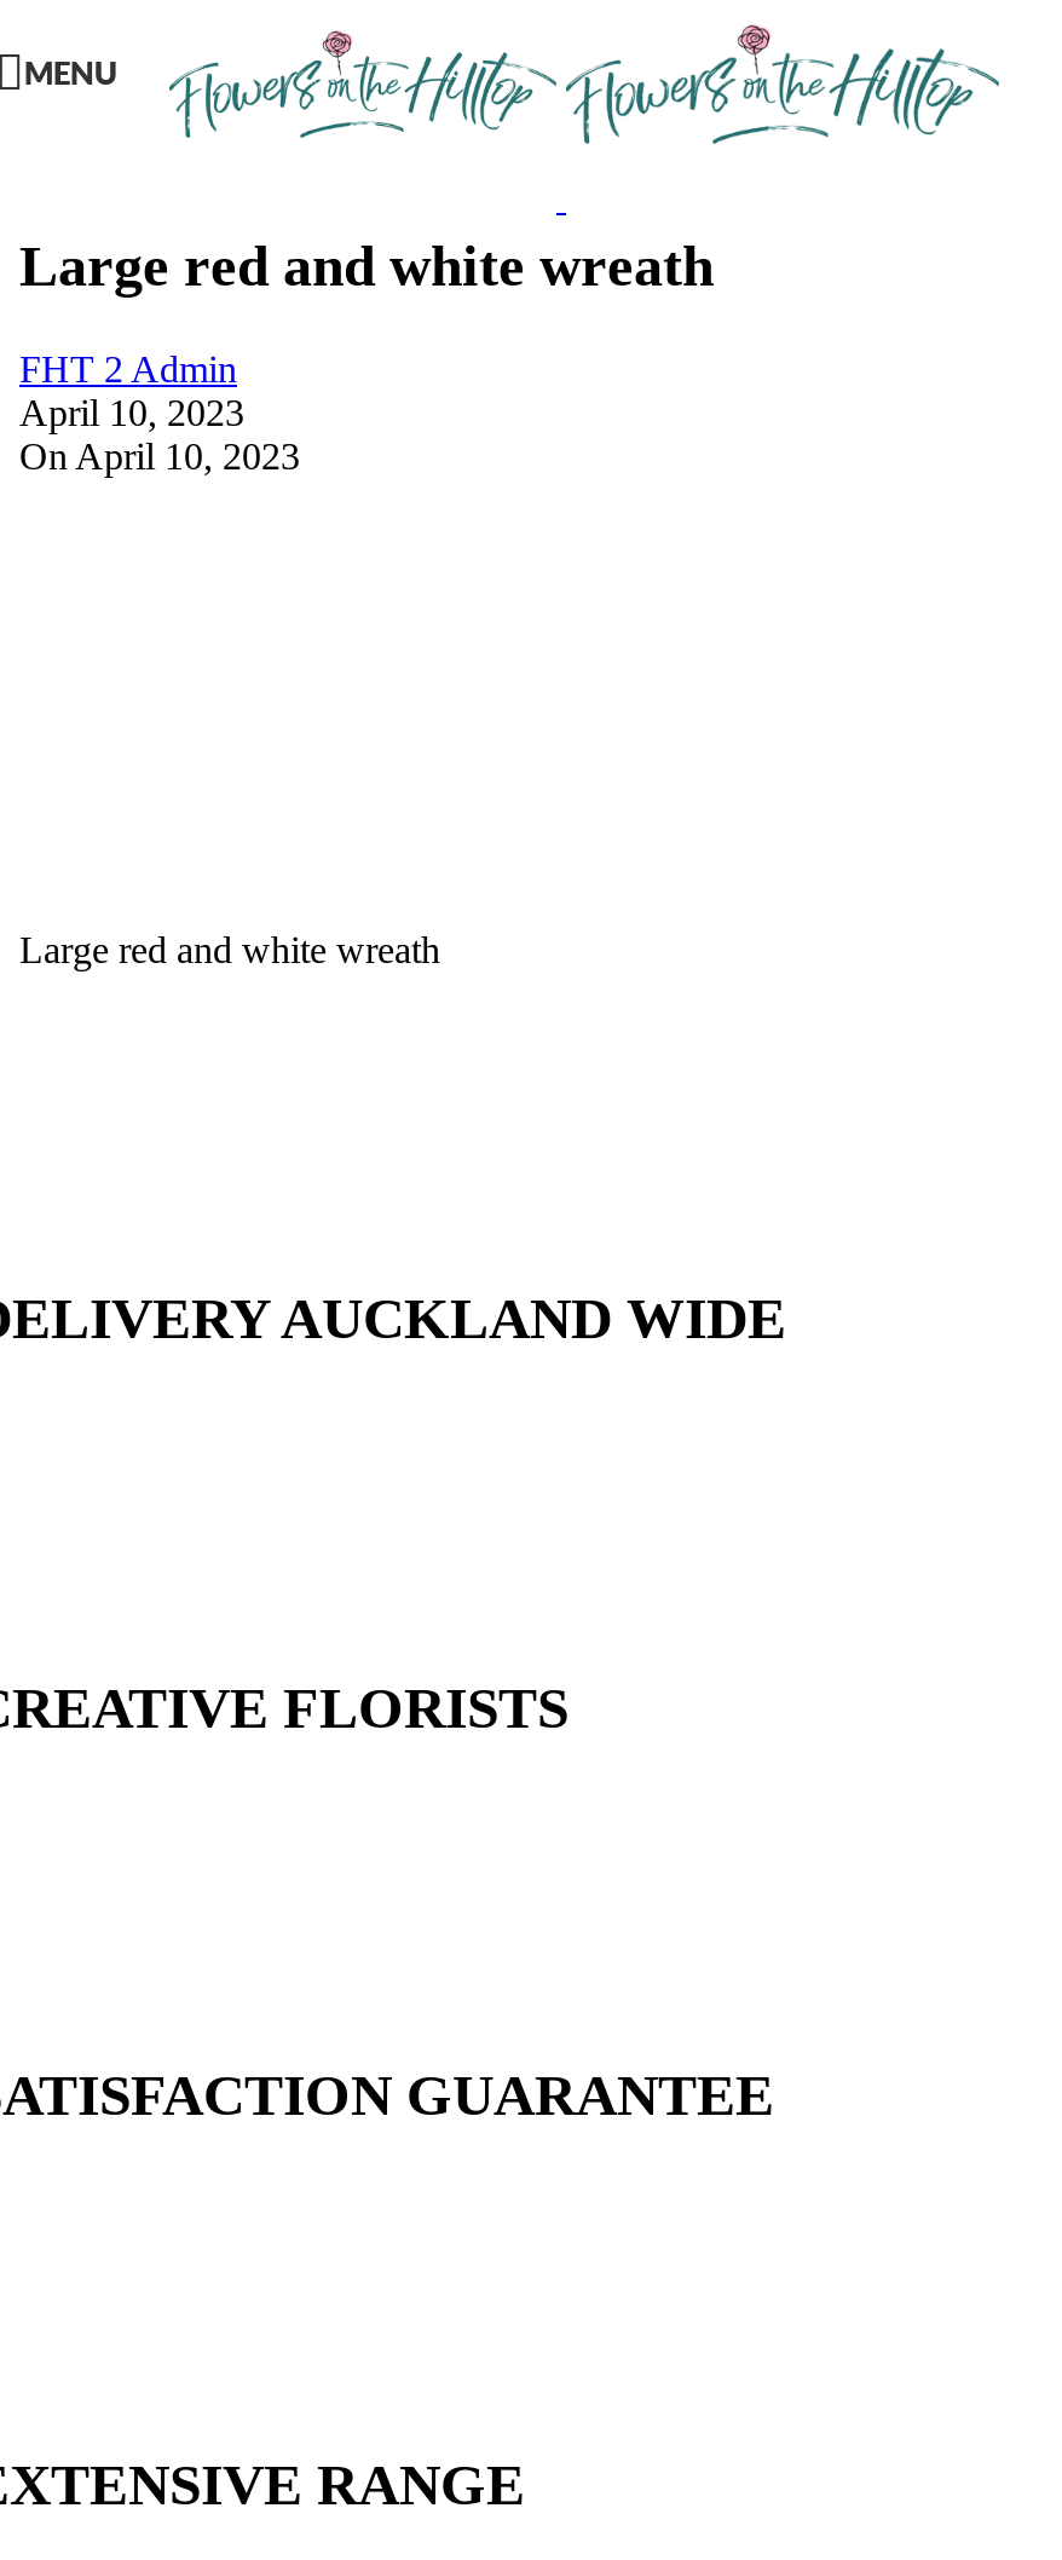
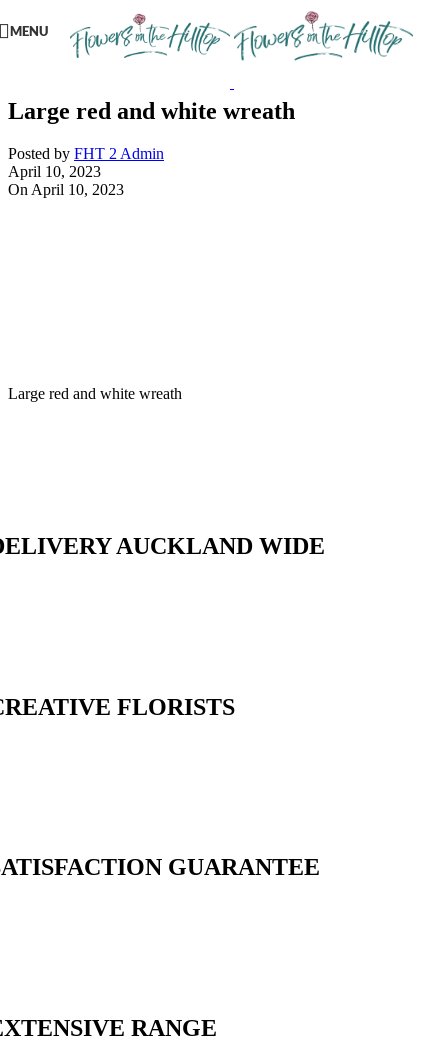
- FHT 2 Admin
+ Posted by FHT 2 Admin
